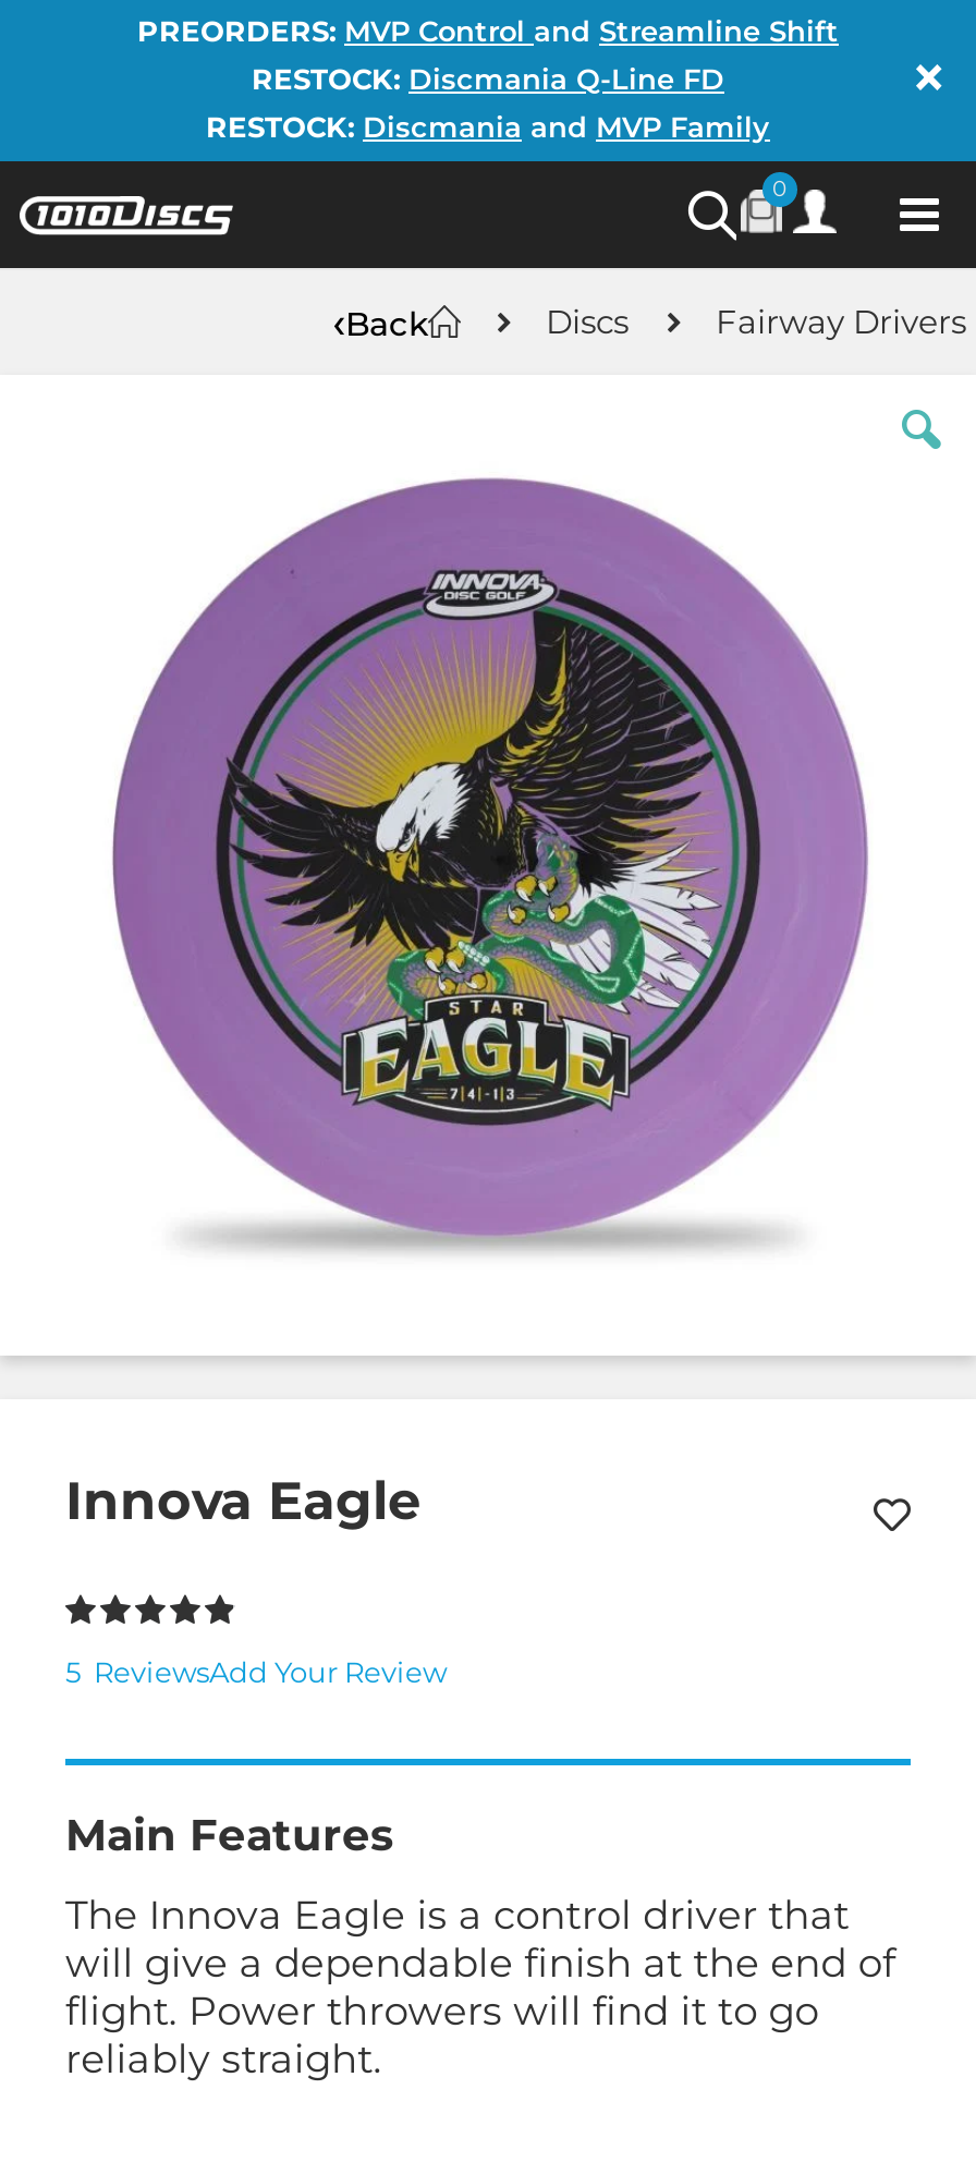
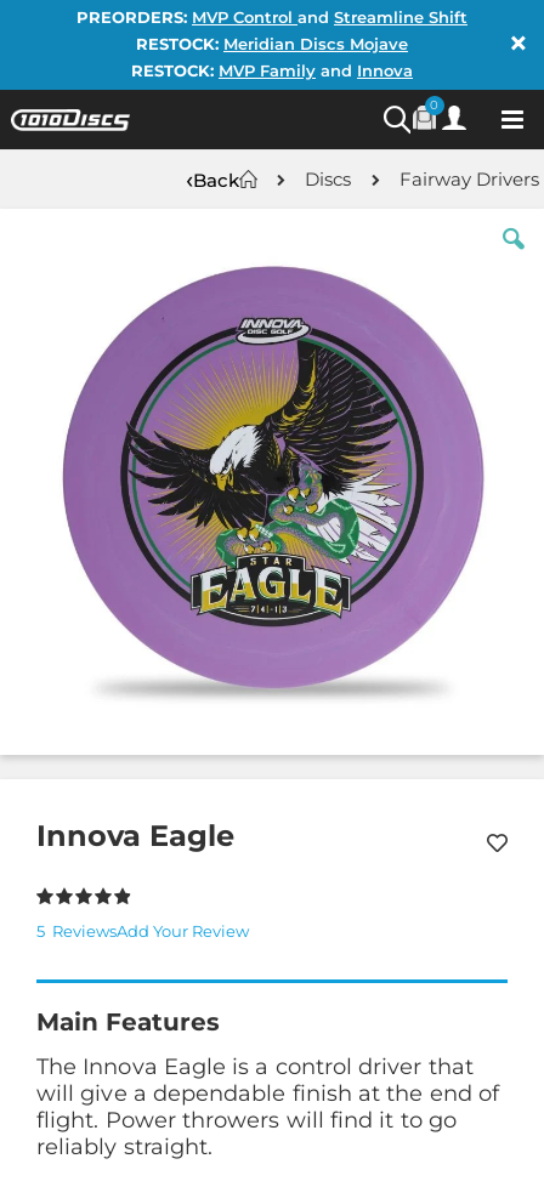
- RESTOCK: Discmania Q-Line FD
+ RESTOCK: Meridian Discs Mojave

- RESTOCK: Discmania and MVP Family
+ RESTOCK: MVP Family and Innova
